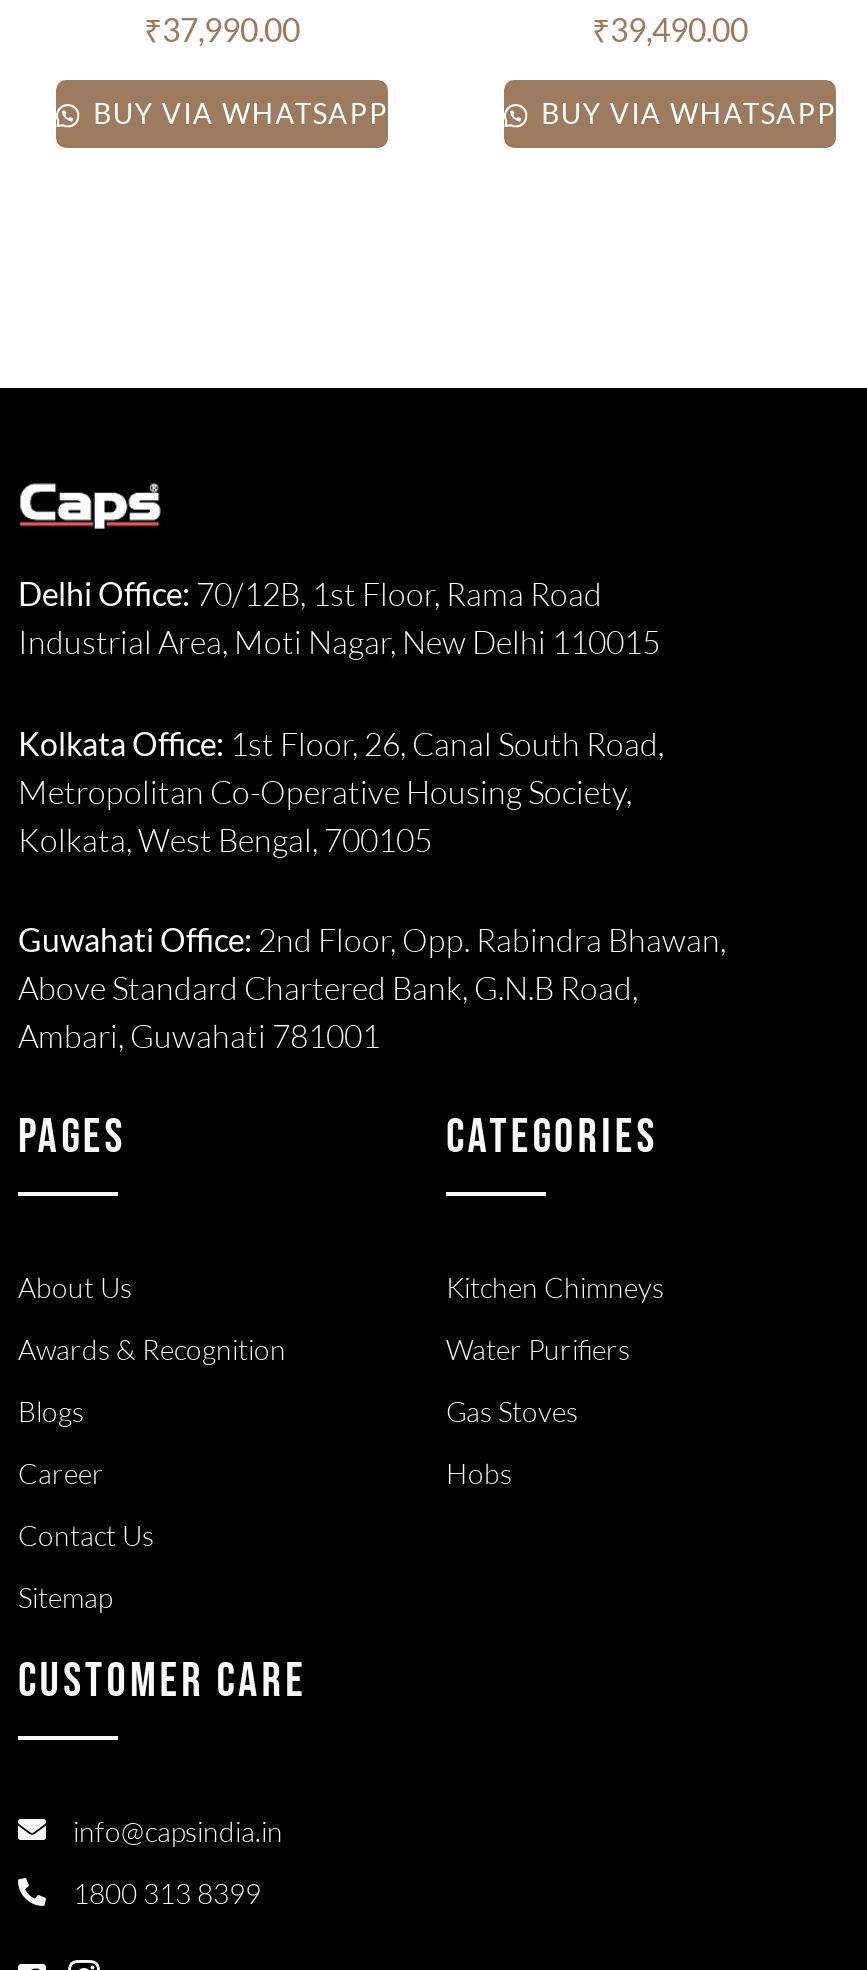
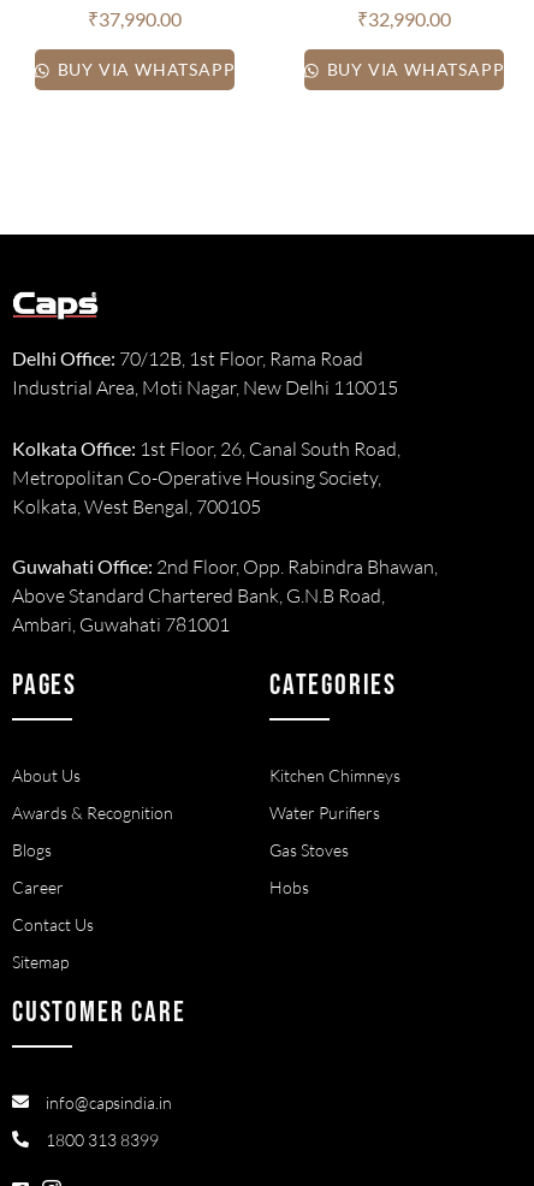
- ₹39,490.00
+ ₹32,990.00
